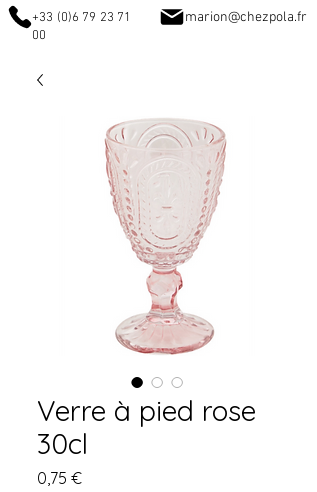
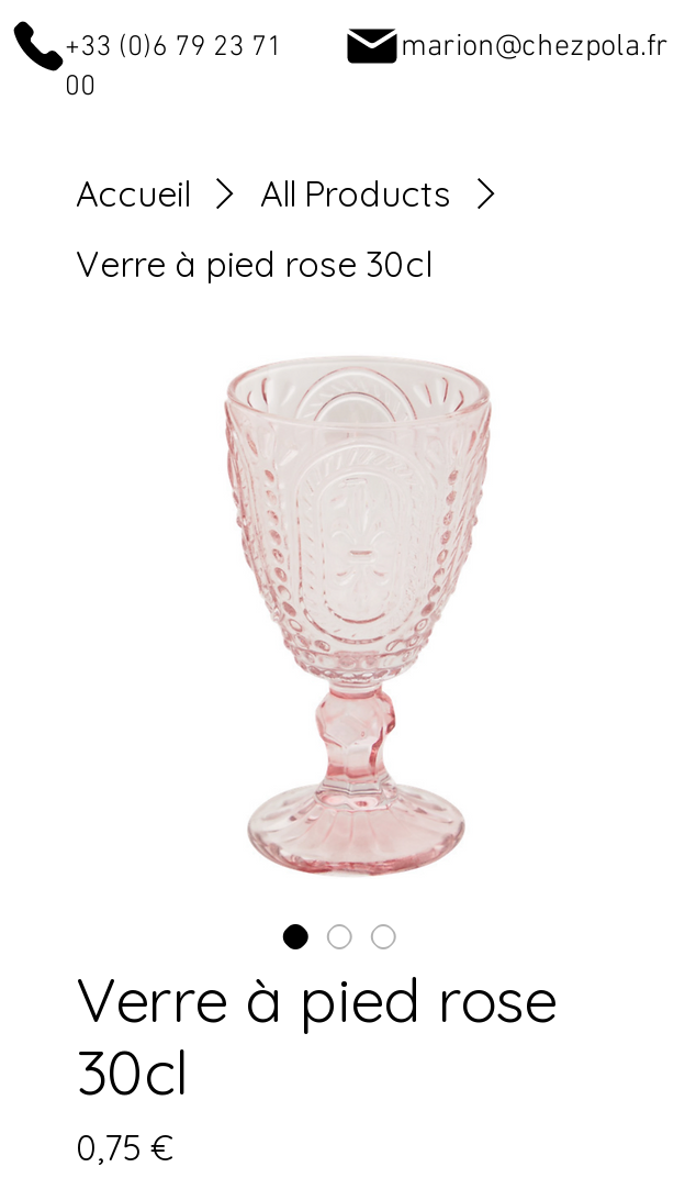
+ Accueil
+ All Products
+ Verre à pied rose 30cl
